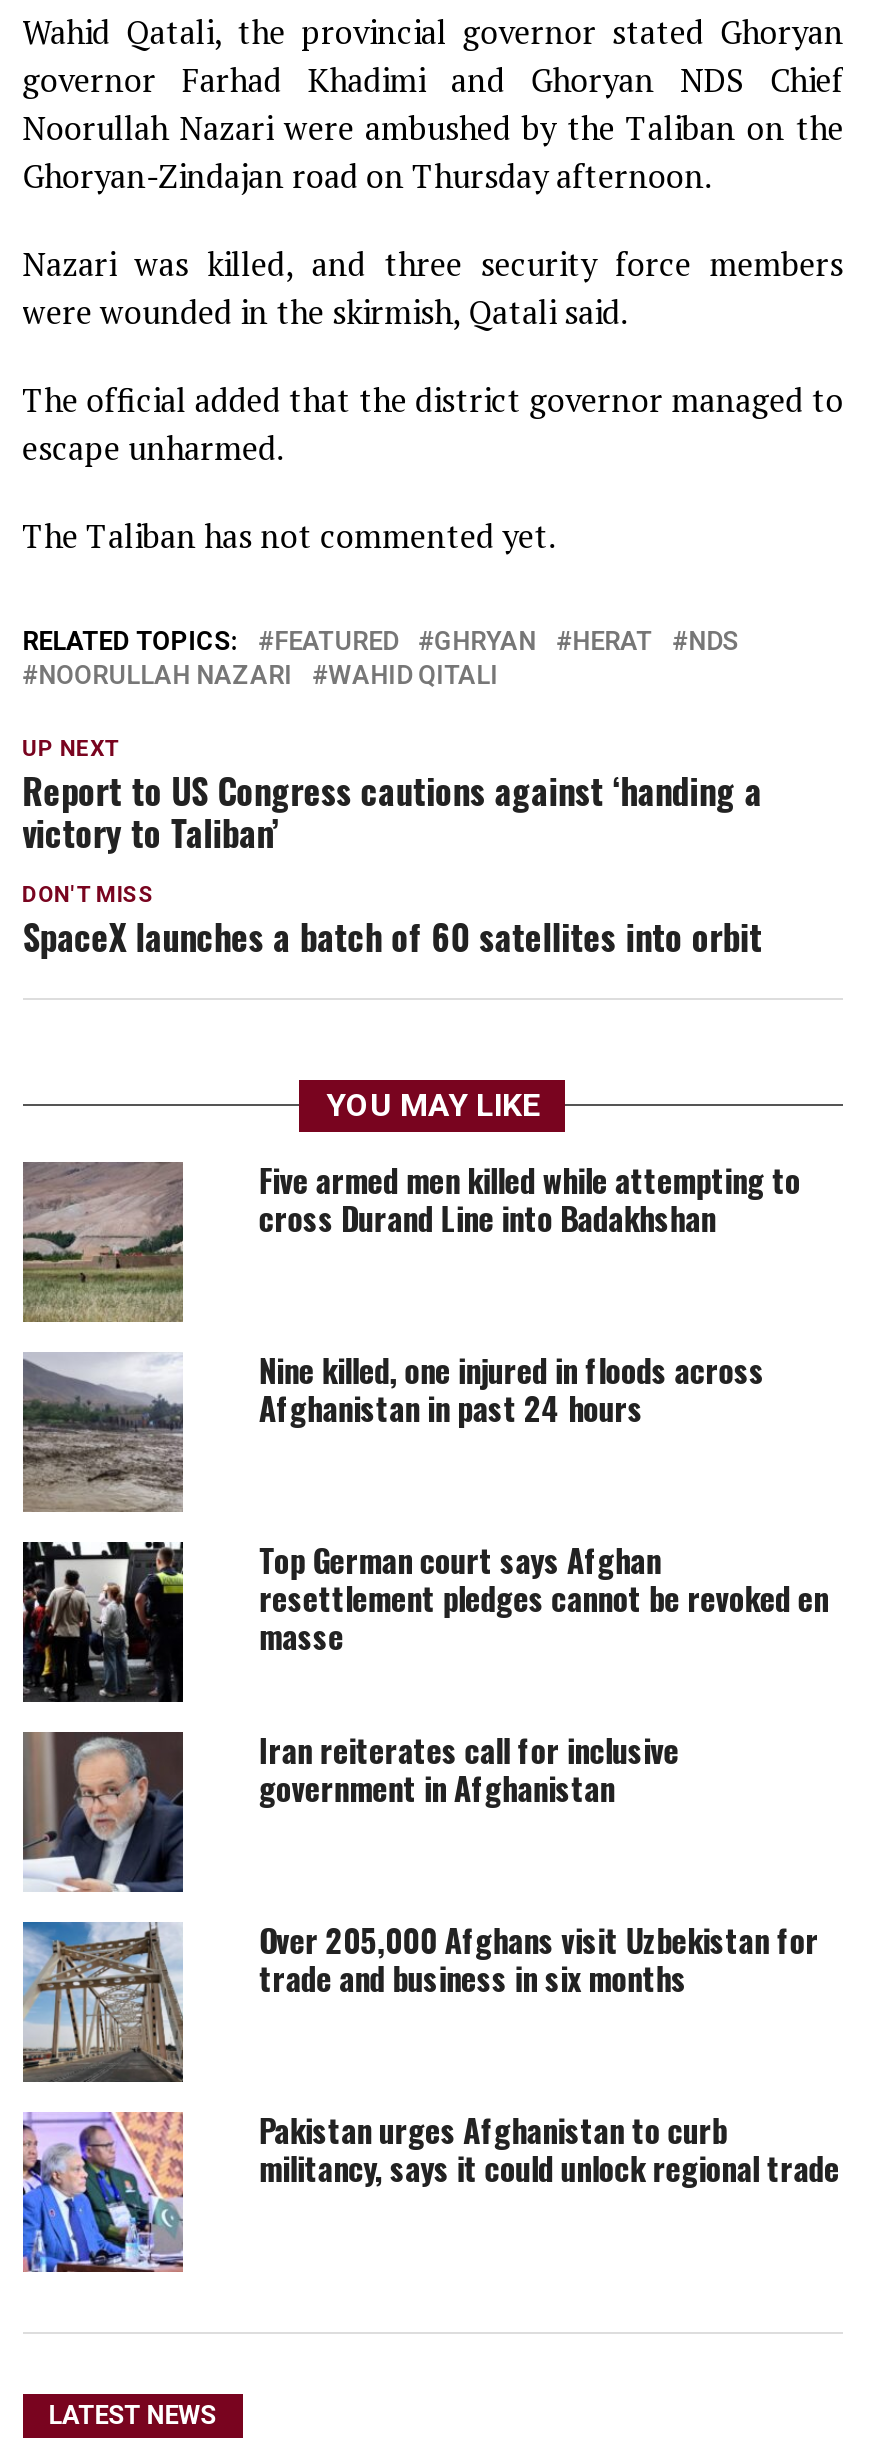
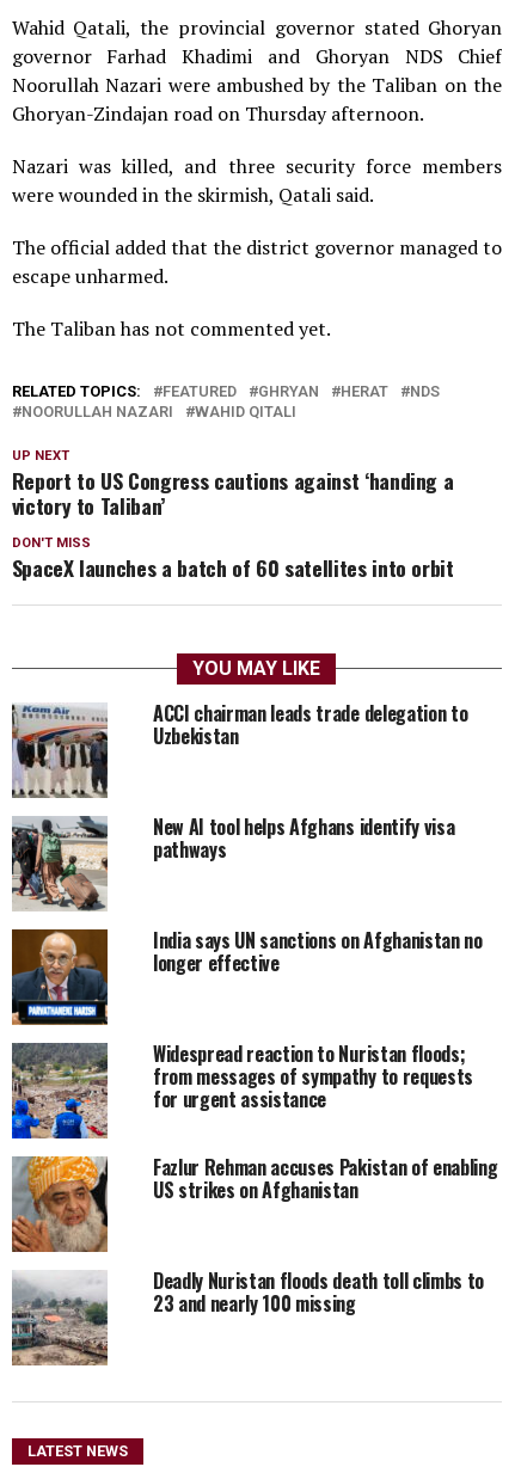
- [image]
- Five armed men killed while attempting to
- cross Durand Line into Badakhshan
+ [image]
+ ACCI chairman leads trade delegation to
+ Uzbekistan

- [image]
- Nine killed, one injured in floods across
- Afghanistan in past 24 hours
+ [image]
+ New AI tool helps Afghans identify visa
+ pathways

- [image]
- Top German court says Afghan
- resettlement pledges cannot be revoked en
- masse
+ [image]
+ India says UN sanctions on Afghanistan no
+ longer effective

- [image]
- Iran reiterates call for inclusive
- government in Afghanistan
+ [image]
+ Widespread reaction to Nuristan floods;
+ from messages of sympathy to requests
+ for urgent assistance

- [image]
- Over 205,000 Afghans visit Uzbekistan for
- trade and business in six months
+ [image]
+ Fazlur Rehman accuses Pakistan of enabling
+ US strikes on Afghanistan

- [image]
- Pakistan urges Afghanistan to curb
- militancy, says it could unlock regional trade
+ [image]
+ Deadly Nuristan floods death toll climbs to
+ 23 and nearly 100 missing
